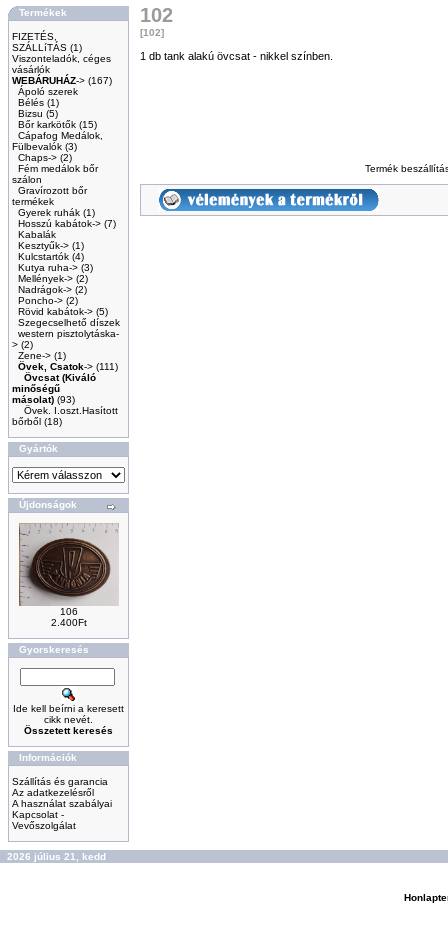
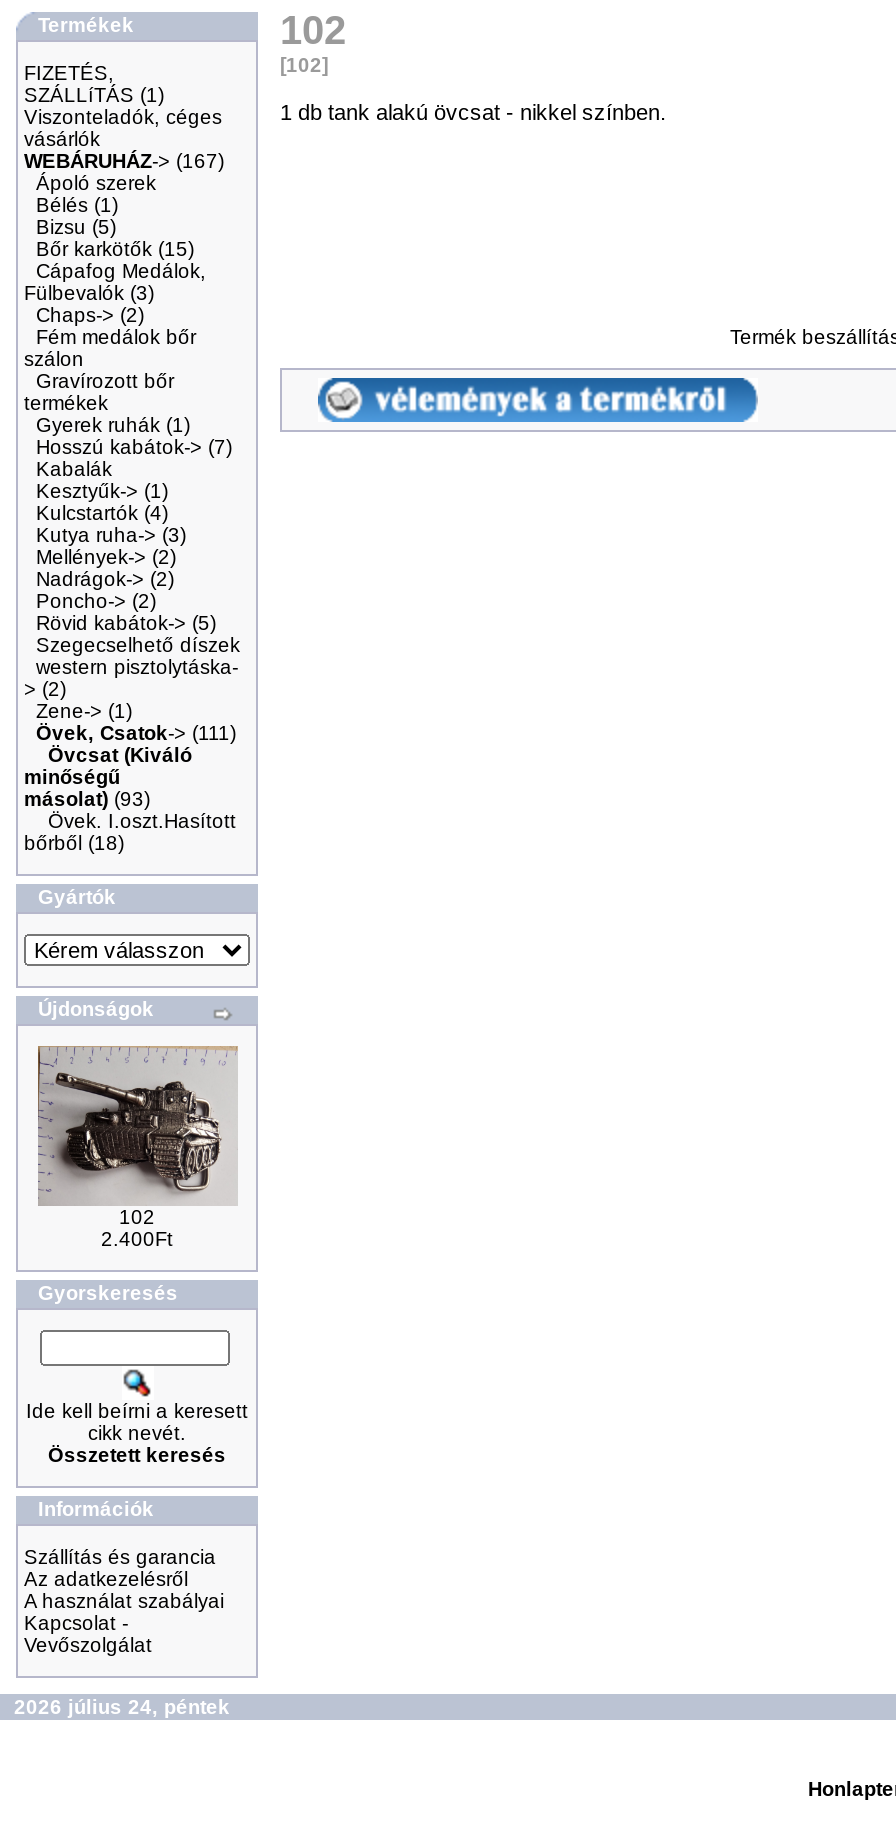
- [image]
- 106
+ [image]
+ 102

- 2026 július 21, kedd
+ 2026 július 24, péntek
